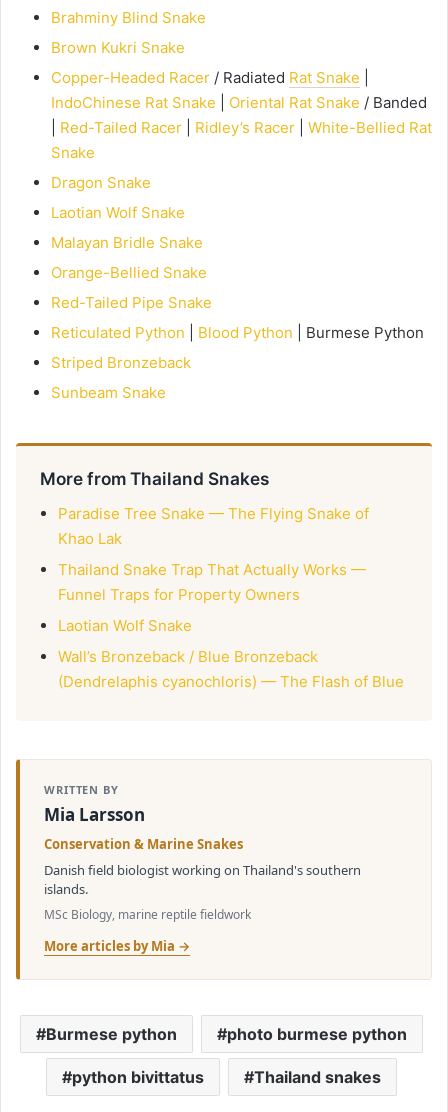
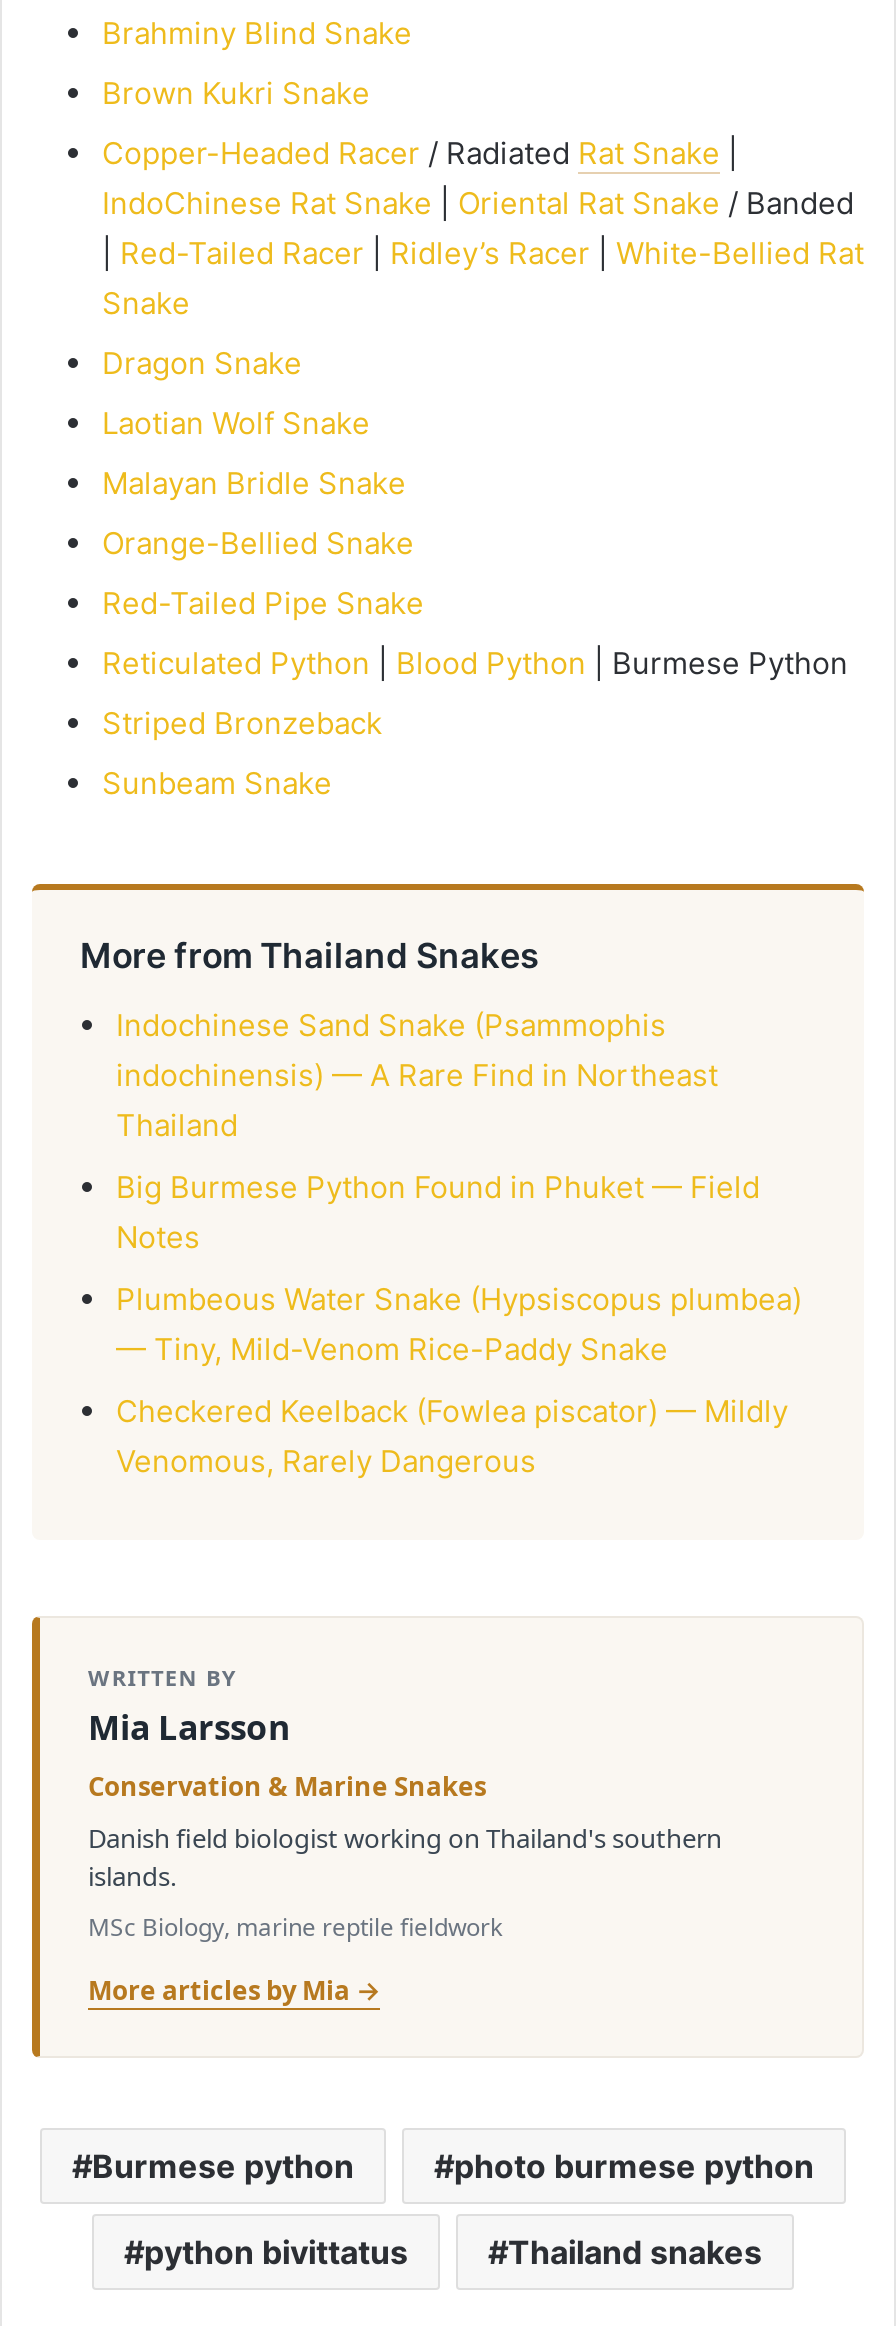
- Paradise Tree Snake — The Flying Snake of
- Khao Lak
+ Indochinese Sand Snake (Psammophis
+ indochinensis) — A Rare Find in Northeast
+ Thailand

- Thailand Snake Trap That Actually Works —
- Funnel Traps for Property Owners
+ Big Burmese Python Found in Phuket — Field
+ Notes

- Laotian Wolf Snake
+ Plumbeous Water Snake (Hypsiscopus plumbea)
+ — Tiny, Mild-Venom Rice-Paddy Snake

- Wall’s Bronzeback / Blue Bronzeback
- (Dendrelaphis cyanochloris) — The Flash of Blue
+ Checkered Keelback (Fowlea piscator) — Mildly
+ Venomous, Rarely Dangerous
